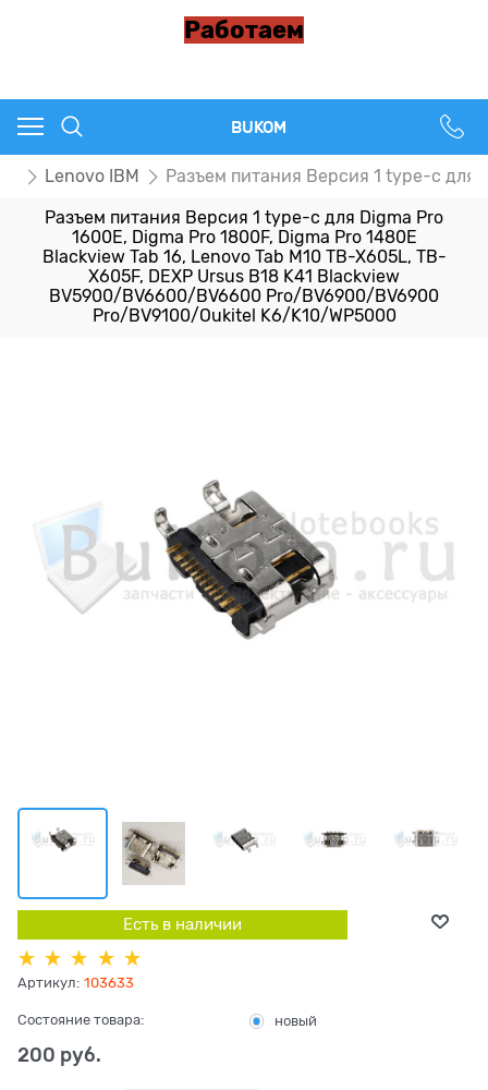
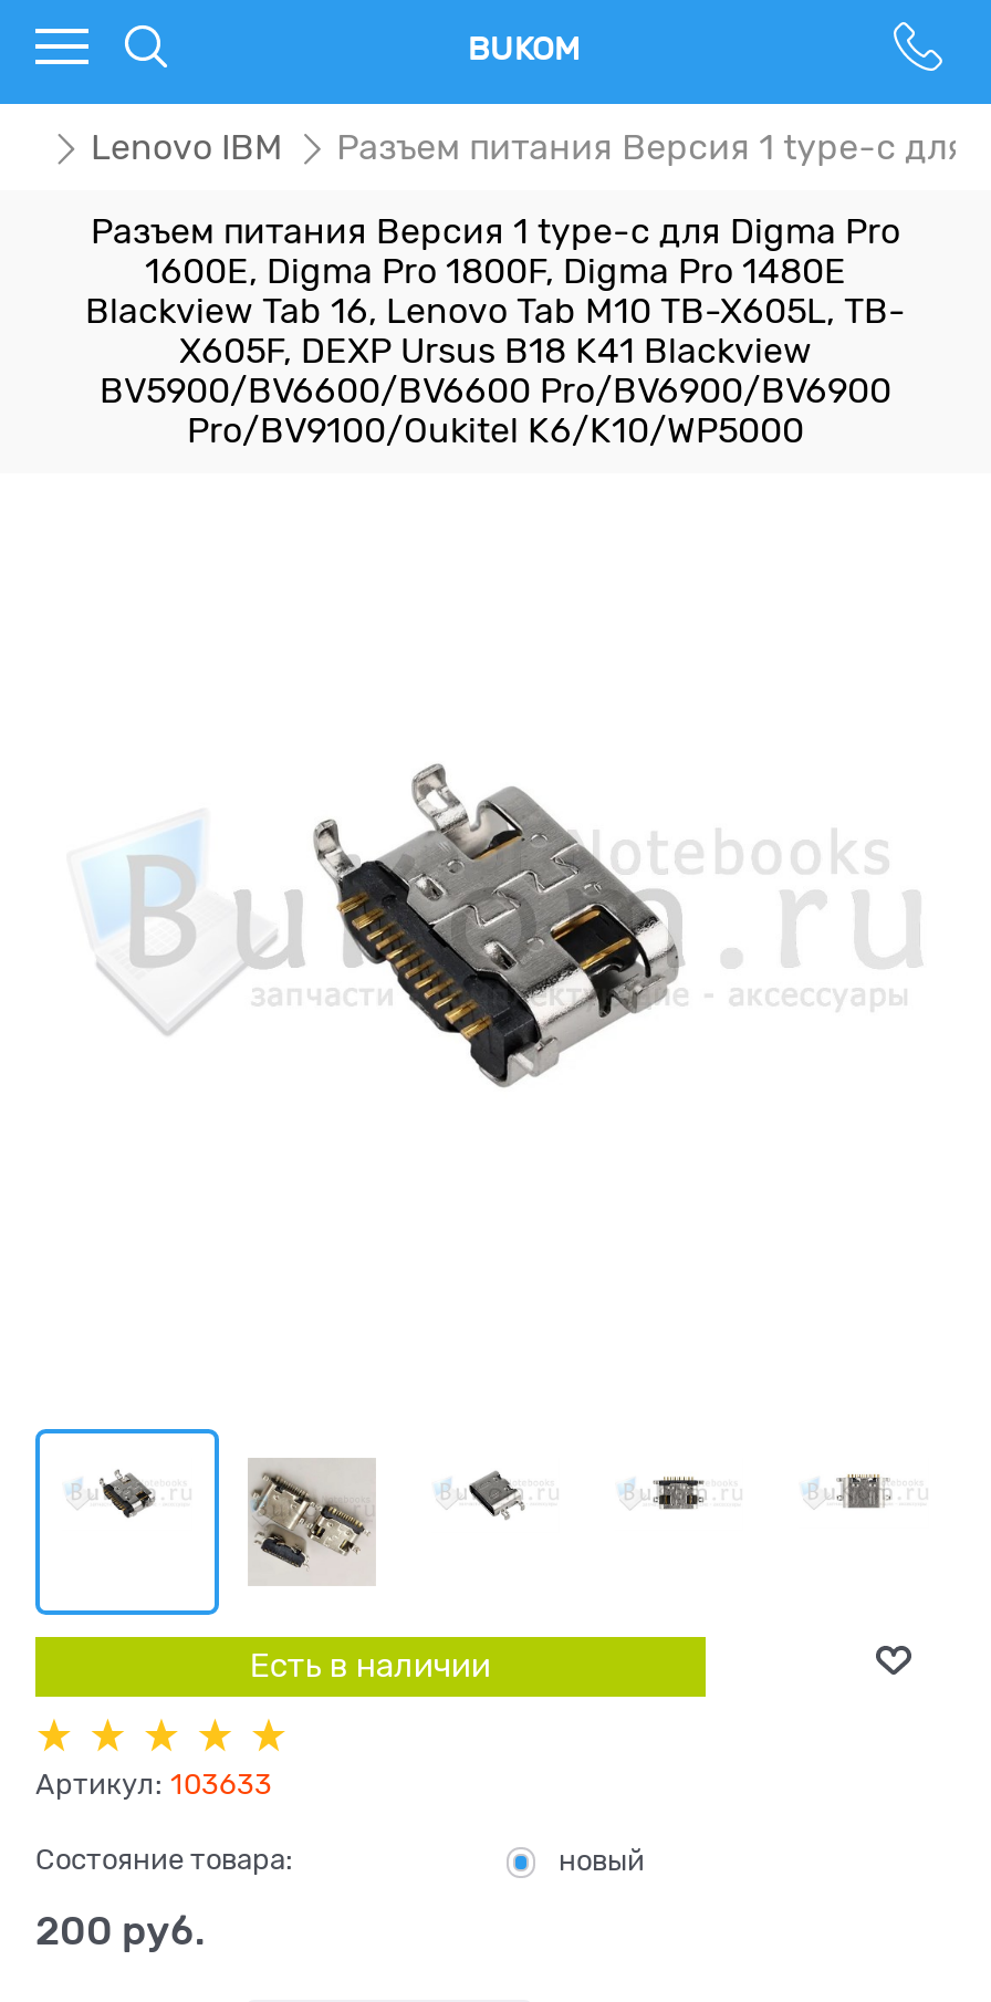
- Работаем
